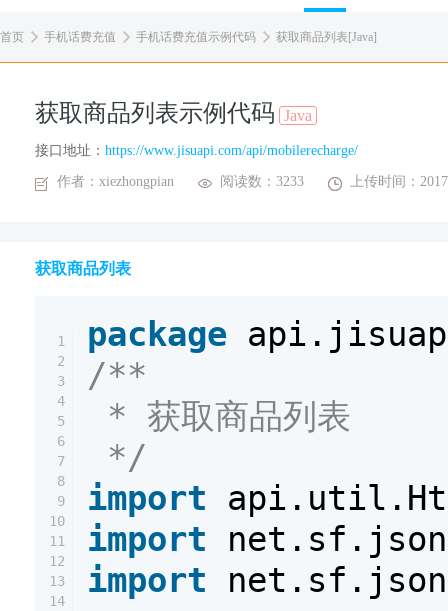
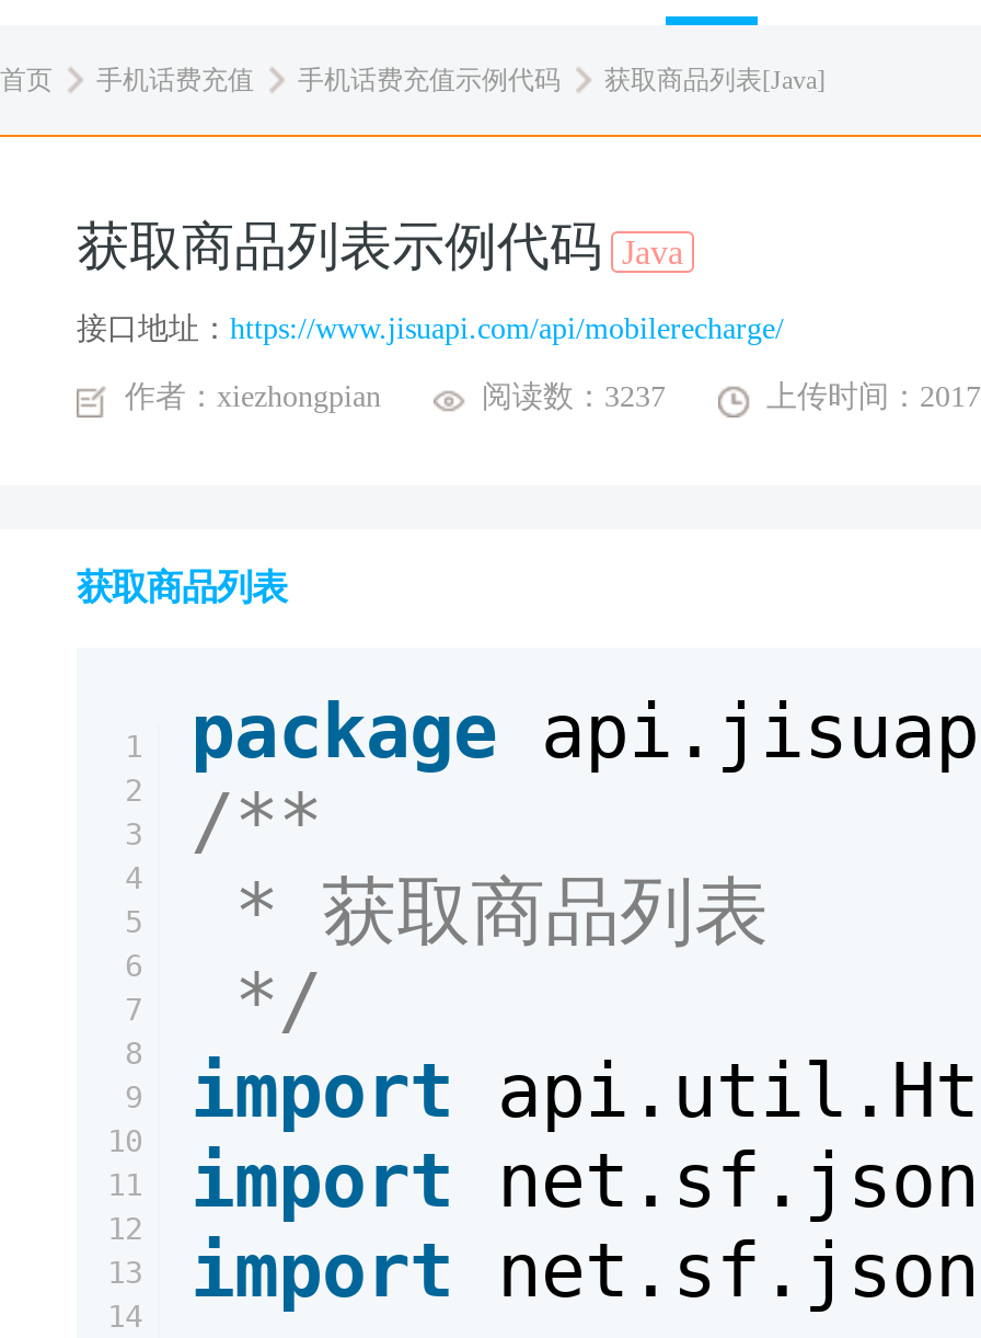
- 阅读数：3233
+ 阅读数：3237
